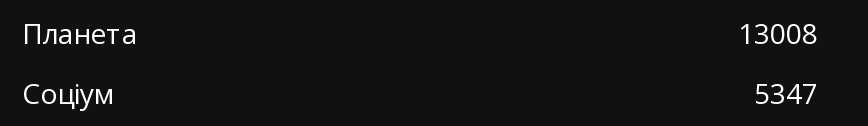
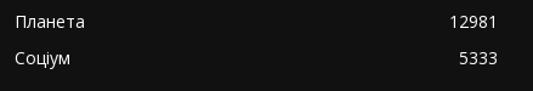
- 13008
+ 12981

- 5347
+ 5333
